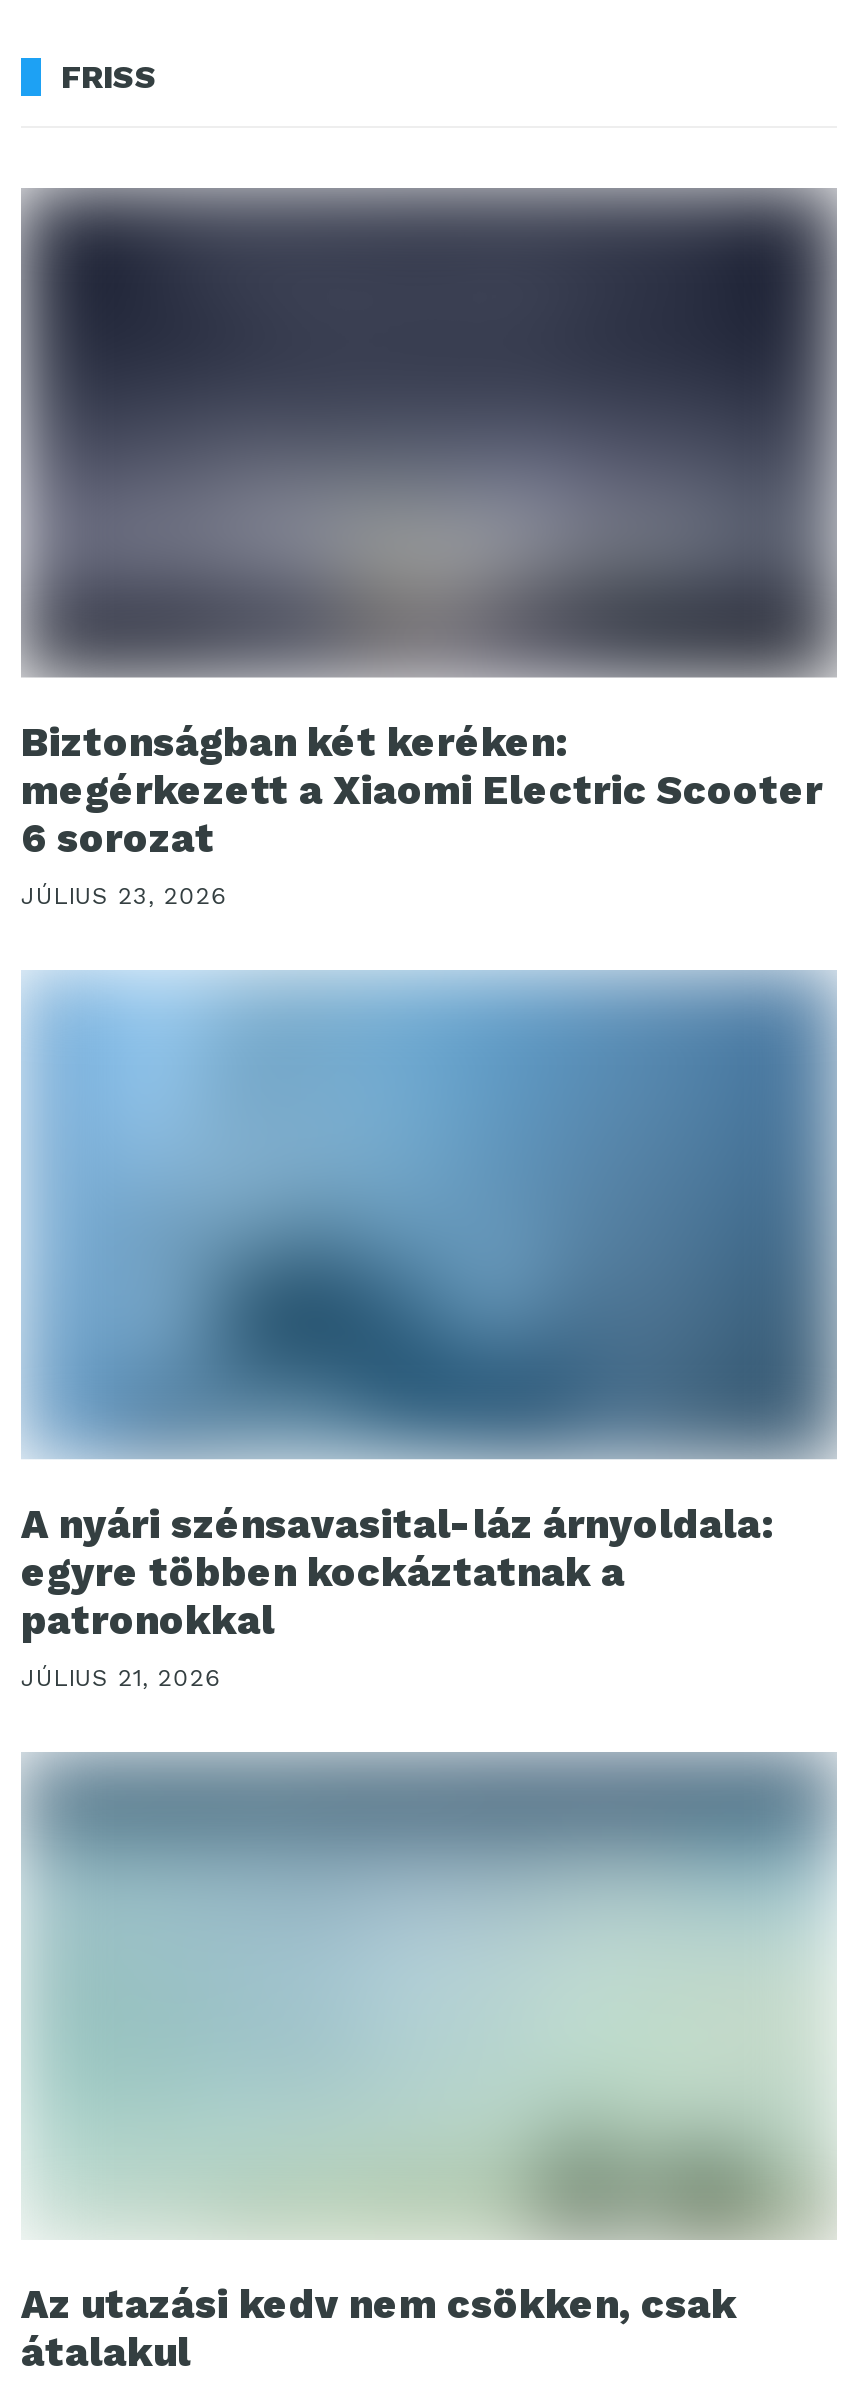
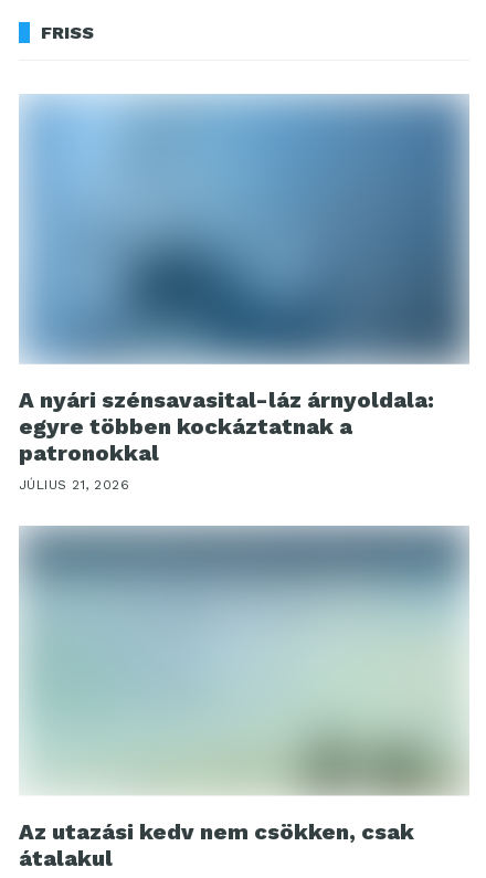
- [image]
- Biztonságban két keréken:
- megérkezett a Xiaomi Electric Scooter
- 6 sorozat
- JÚLIUS 23, 2026
